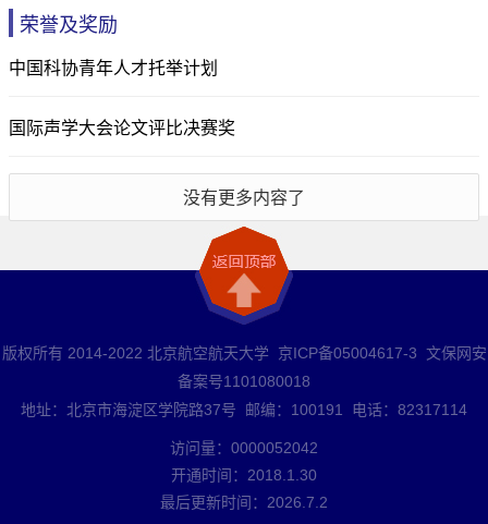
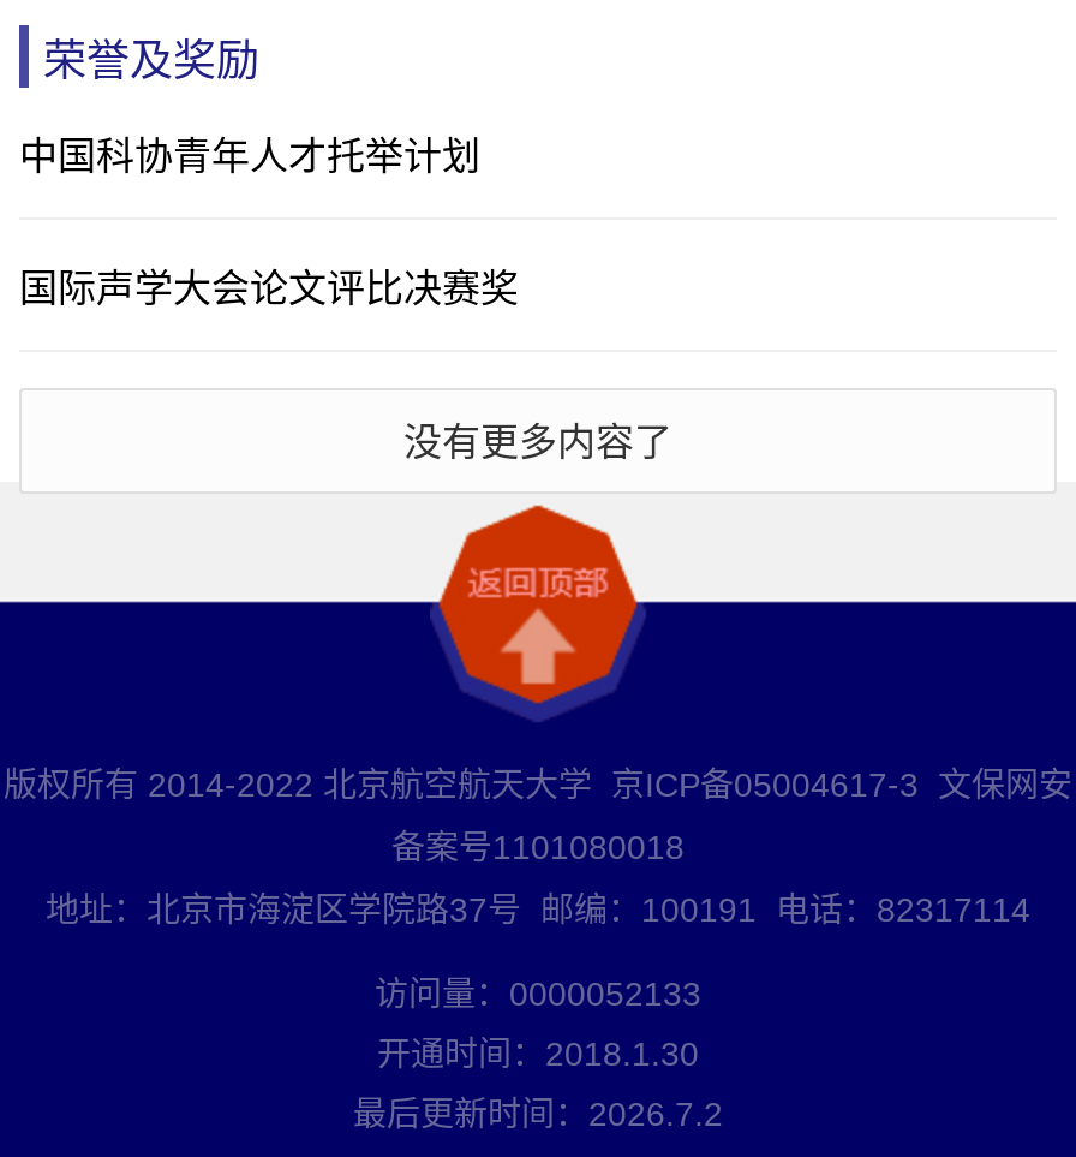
- 访问量：0000052042
+ 访问量：0000052133
